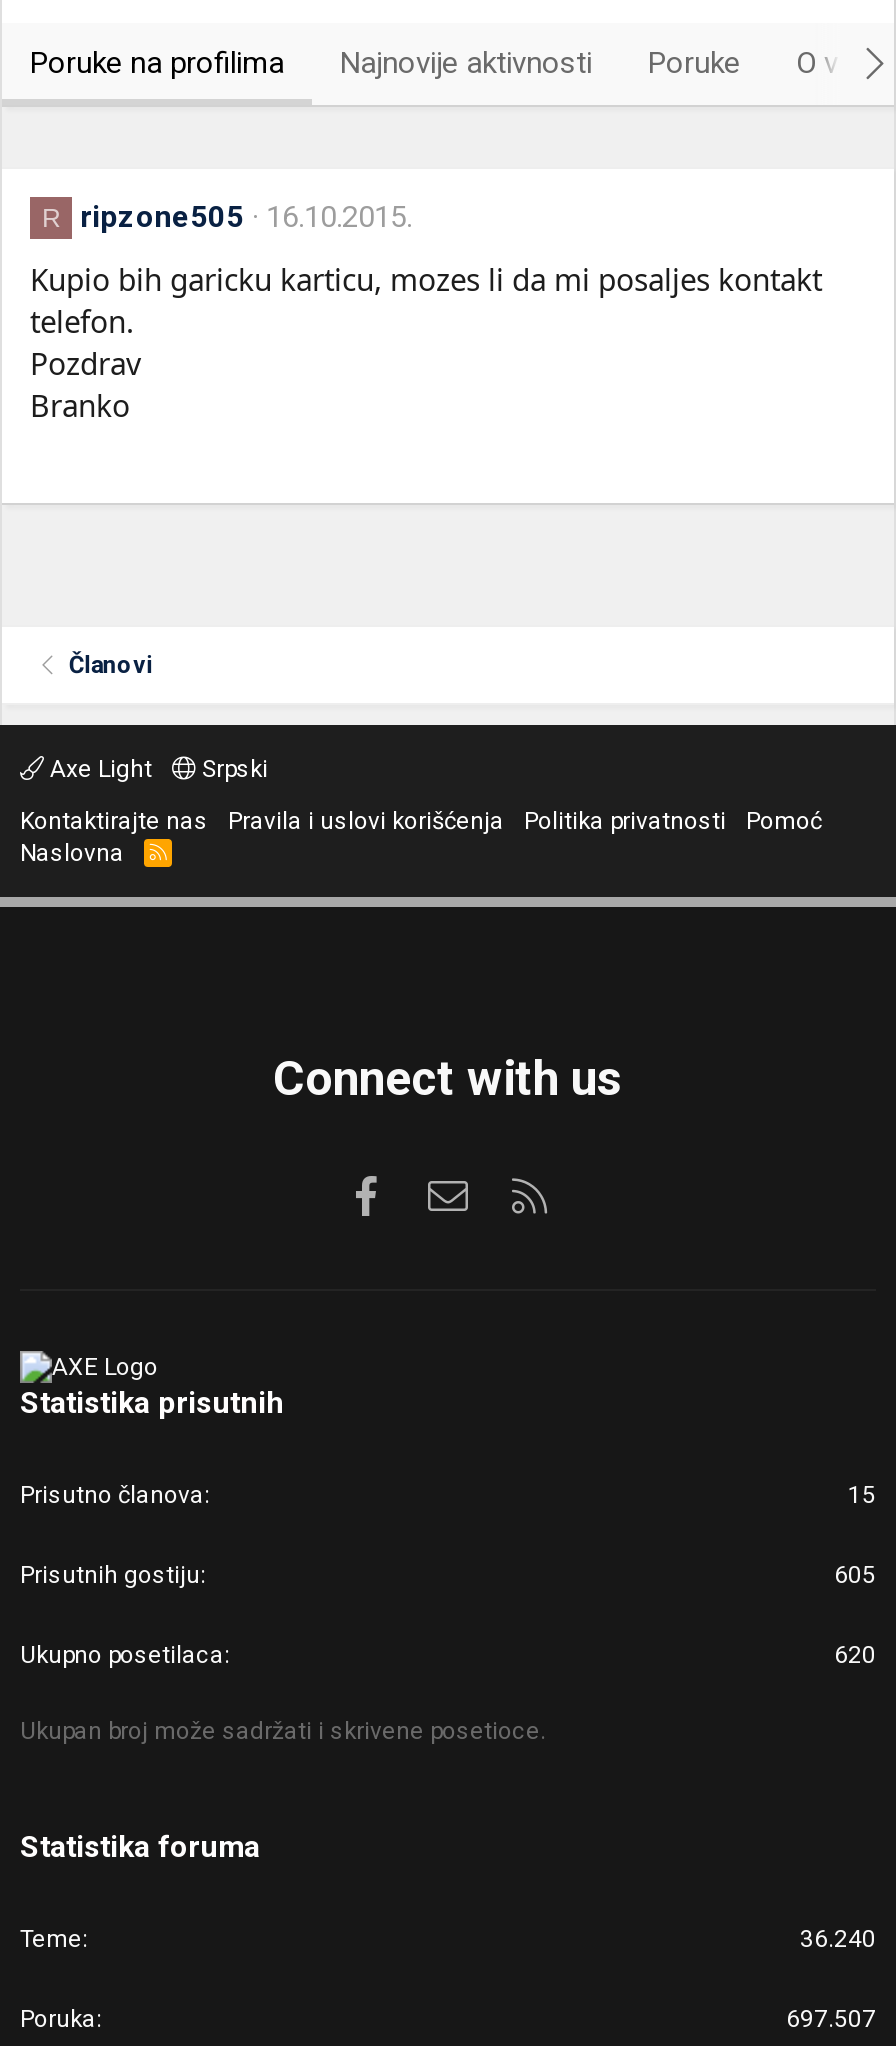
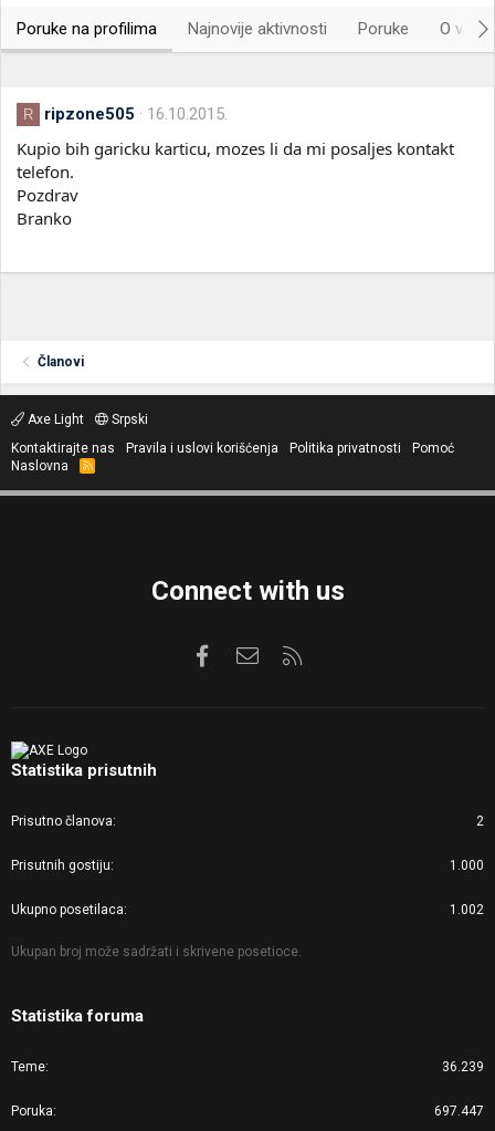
- 15
+ 2

- 605
+ 1.000

- 620
+ 1.002

- 36.240
+ 36.239

- 697.507
+ 697.447
